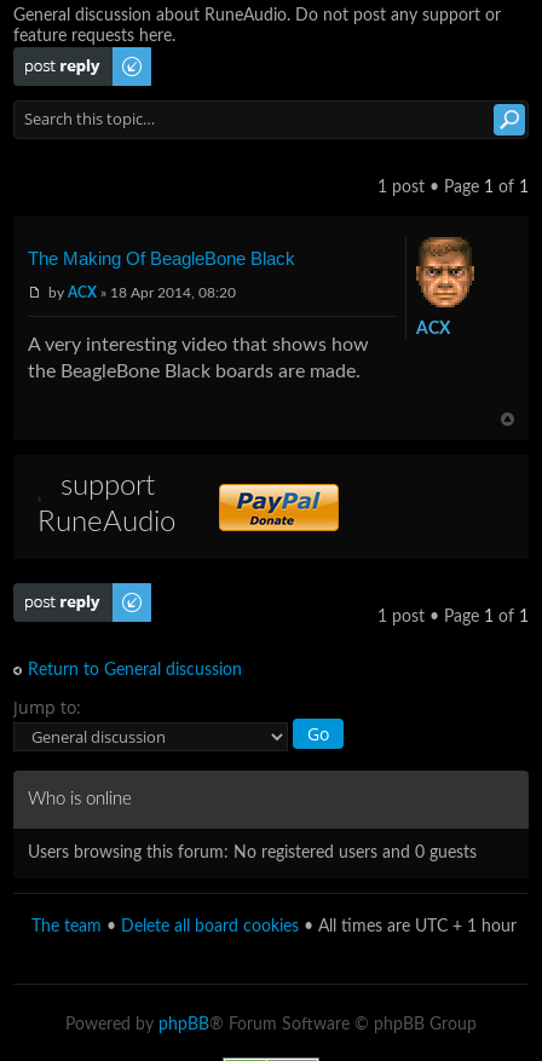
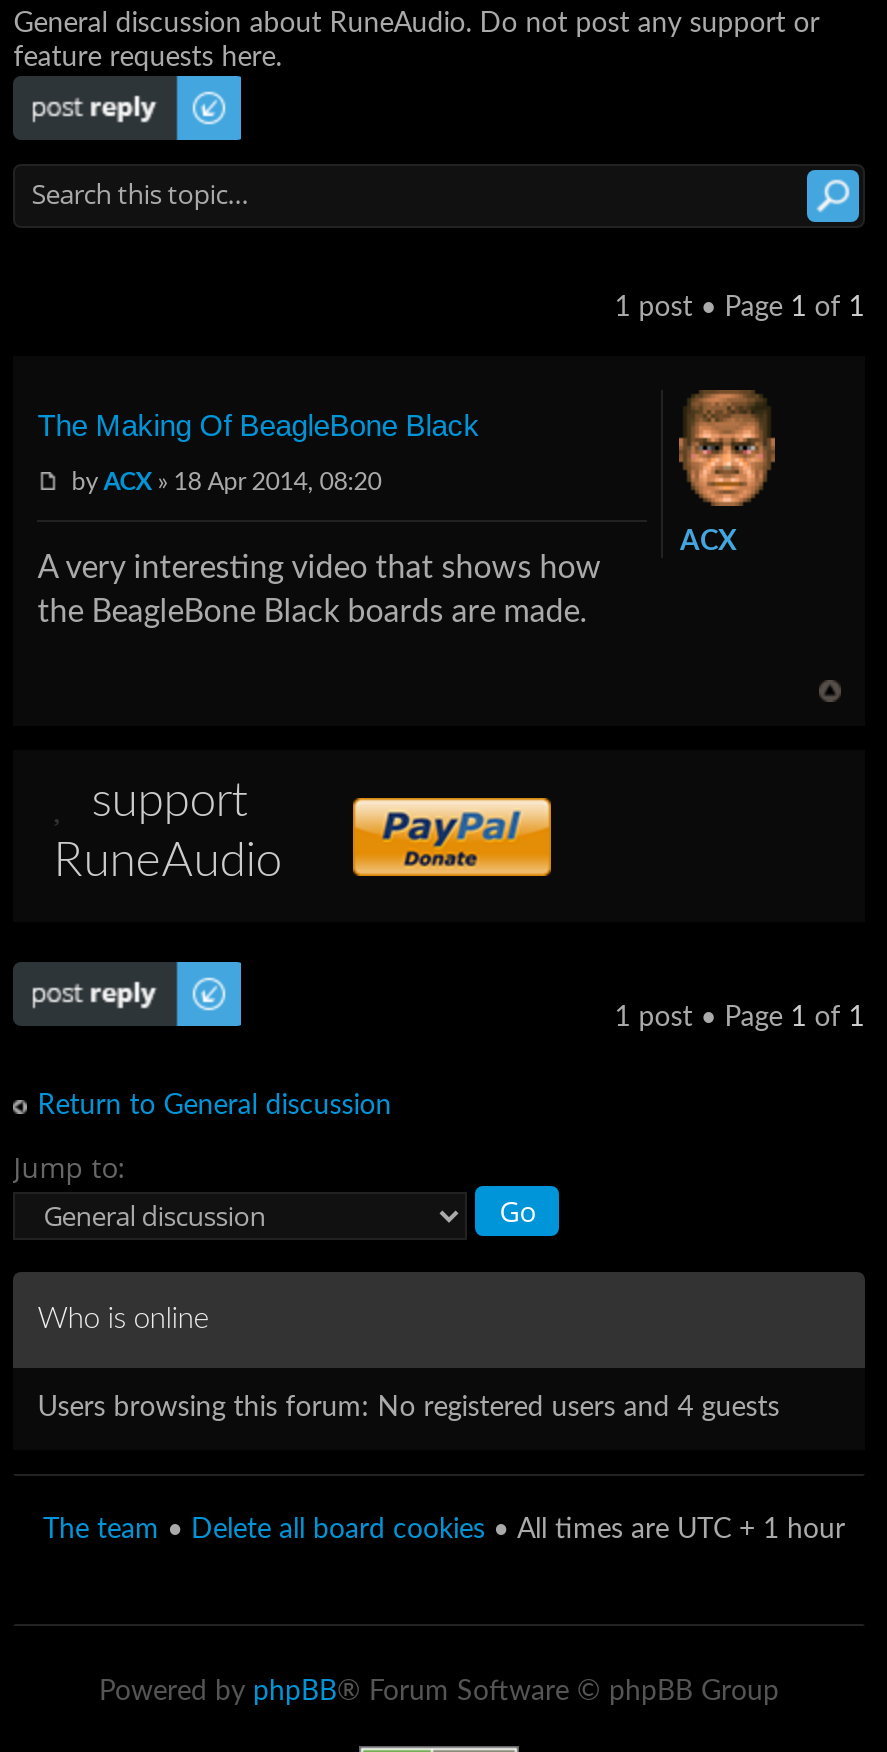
- Users browsing this forum: No registered users and 0 guests
+ Users browsing this forum: No registered users and 4 guests
